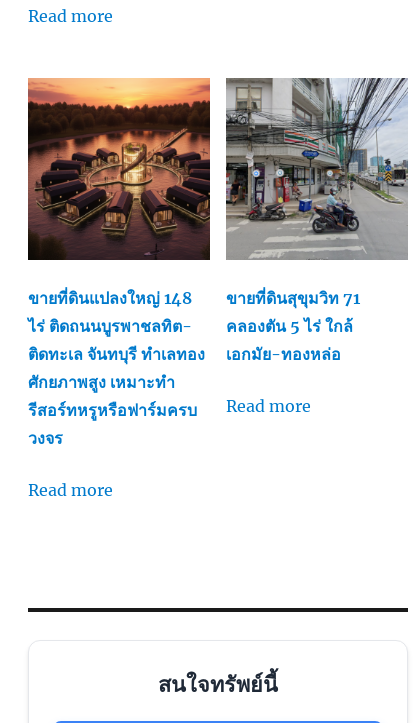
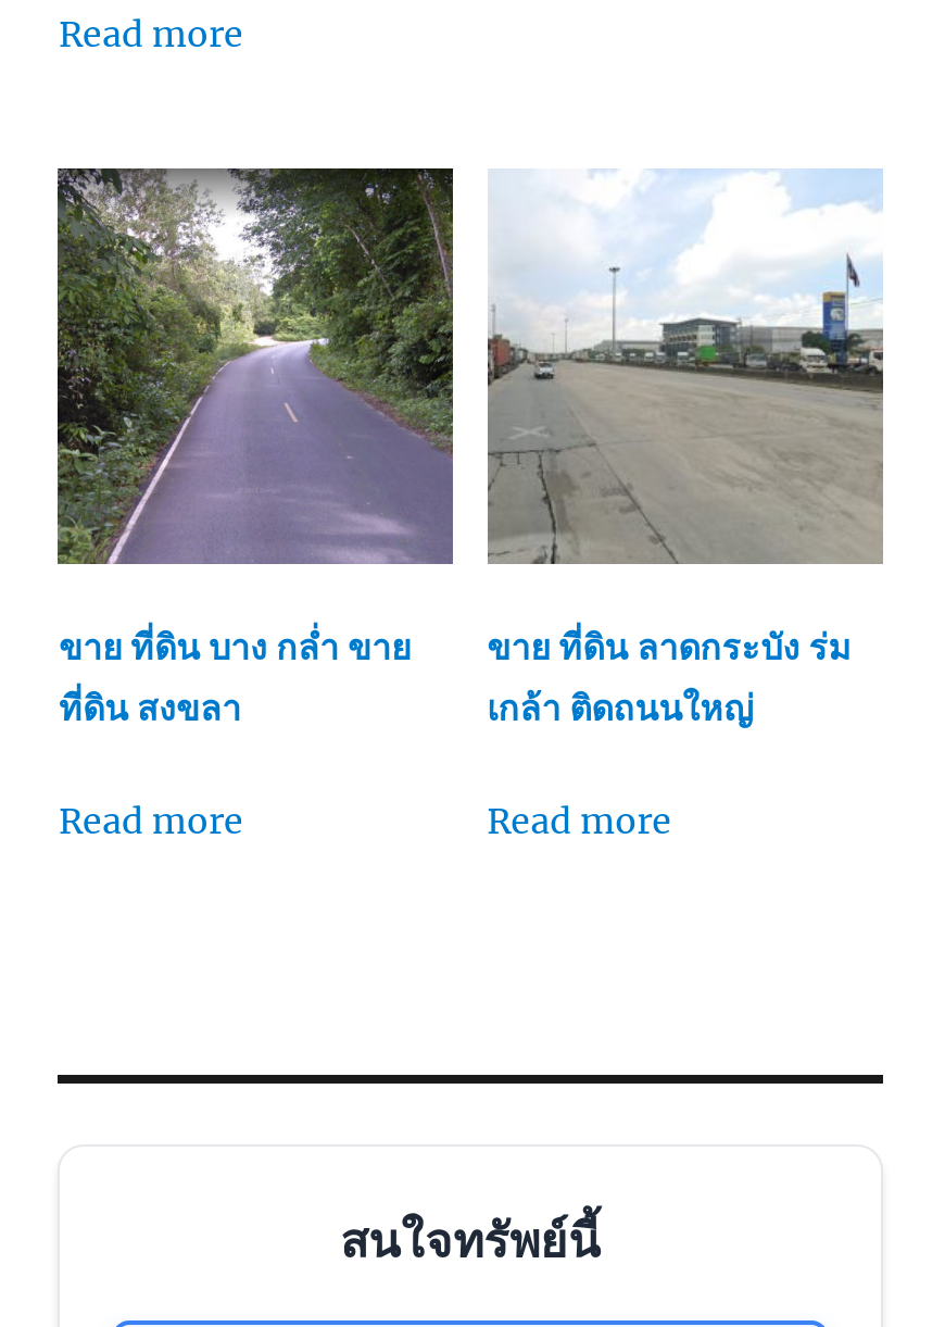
- [image]
- ขายที่ดินแปลงใหญ่ 148
- ไร่ ติดถนนบูรพาชลทิต-
- ติดทะเล จันทบุรี ทำเลทอง
- ศักยภาพสูง เหมาะทำ
- รีสอร์ทหรูหรือฟาร์มครบ
- วงจร
+ [image]
+ ขาย ที่ดิน บาง กล่ำ ขาย
+ ที่ดิน สงขลา

- [image]
- ขายที่ดินสุขุมวิท 71
- คลองตัน 5 ไร่ ใกล้
- เอกมัย-ทองหล่อ
+ [image]
+ ขาย ที่ดิน ลาดกระบัง ร่ม
+ เกล้า ติดถนนใหญ่
